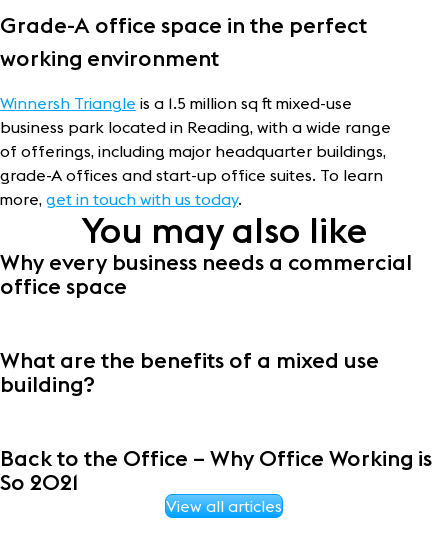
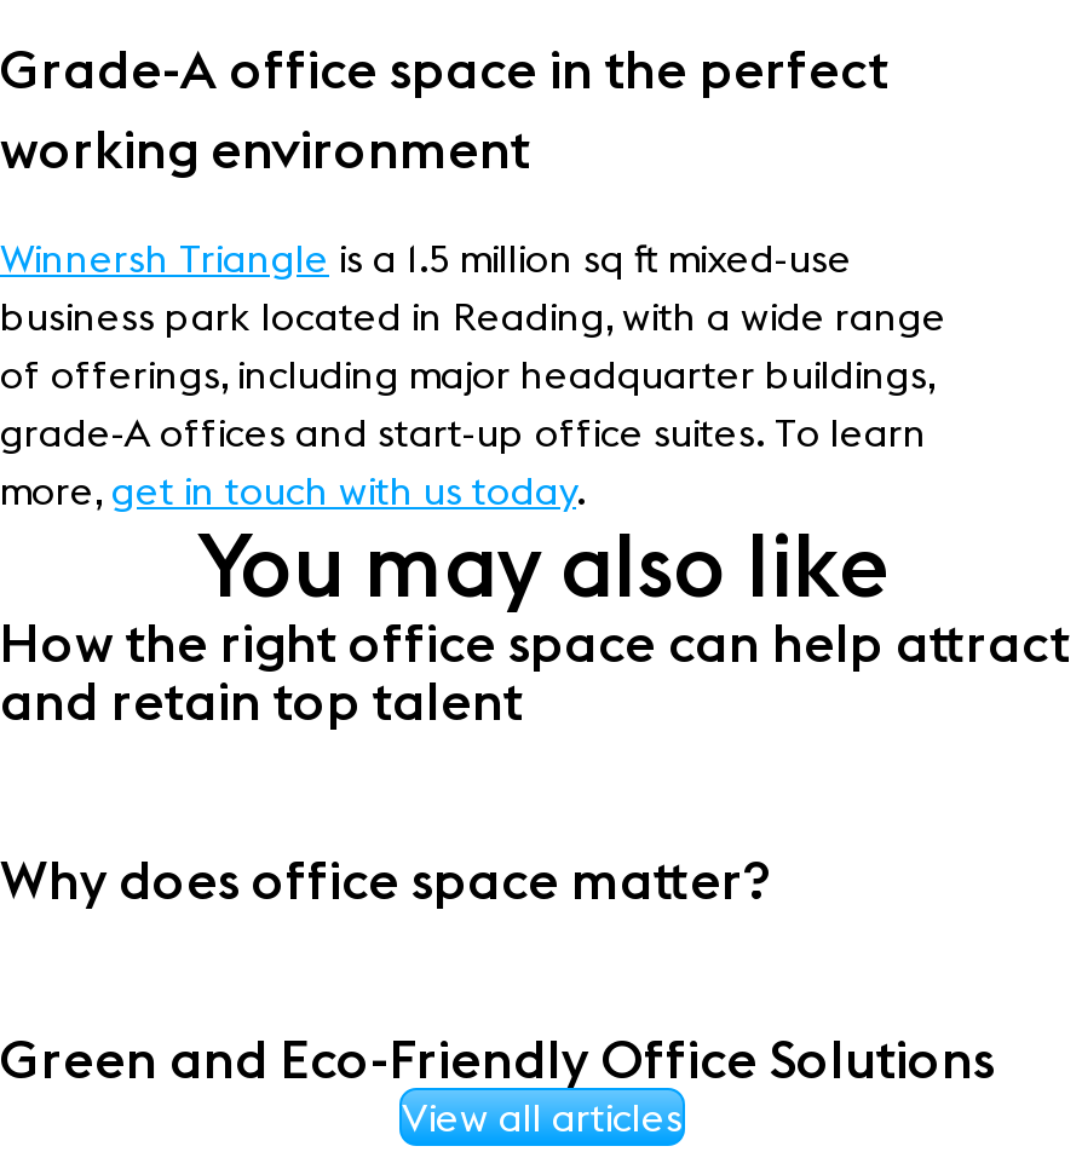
- Why every business needs a commercial
- office space
+ How the right office space can help attract
+ and retain top talent

- What are the benefits of a mixed use
- building?
+ Why does office space matter?

- Back to the Office – Why Office Working is
- So 2021
+ Green and Eco-Friendly Office Solutions
